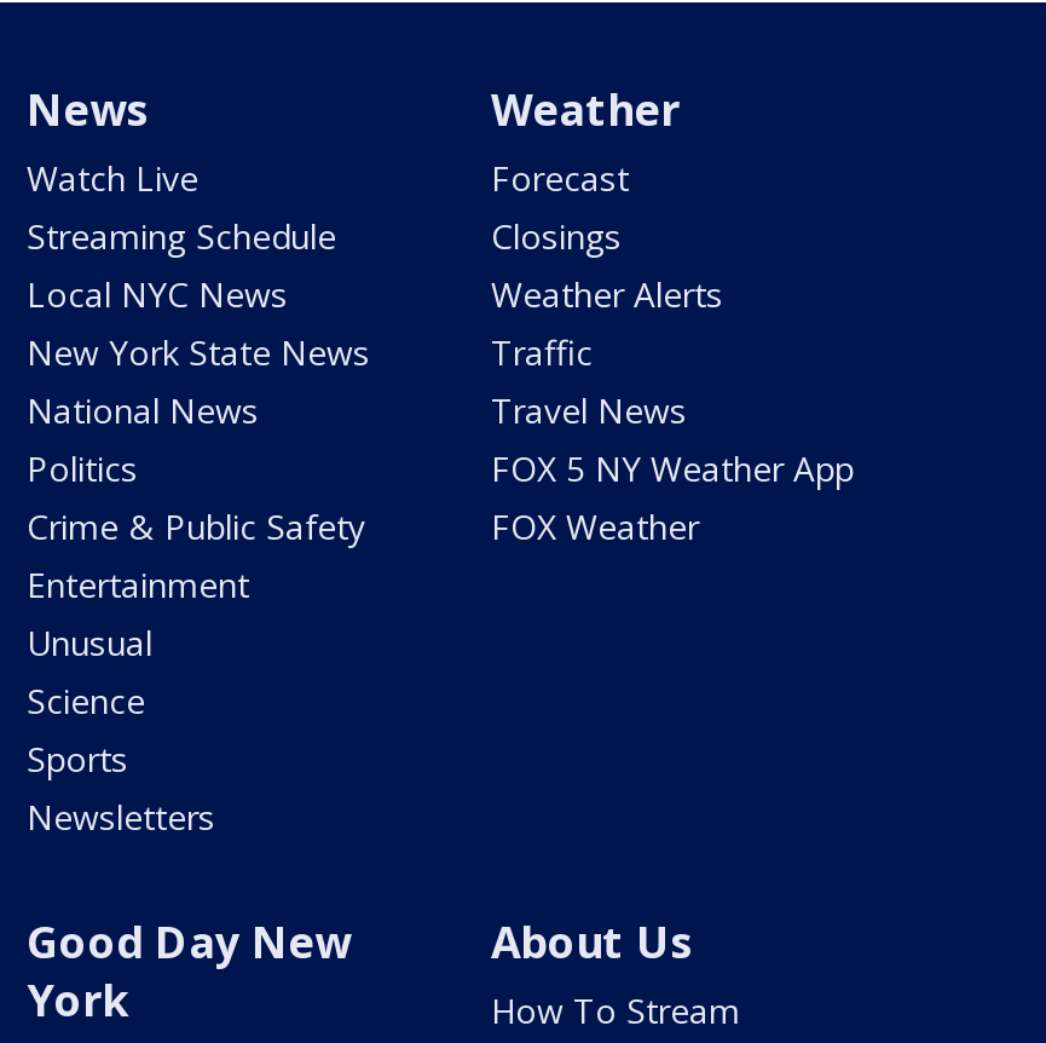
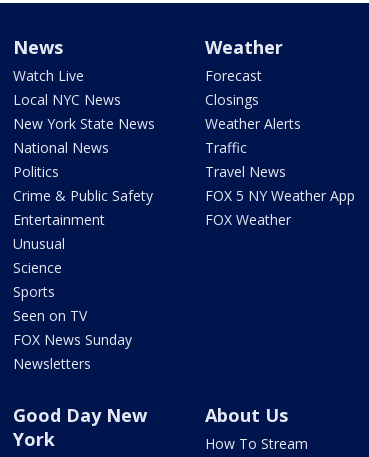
- Streaming Schedule

moved up: Local NYC News | New York State News | National News | ... | Science | Sports

+ Seen on TV
+ FOX News Sunday
